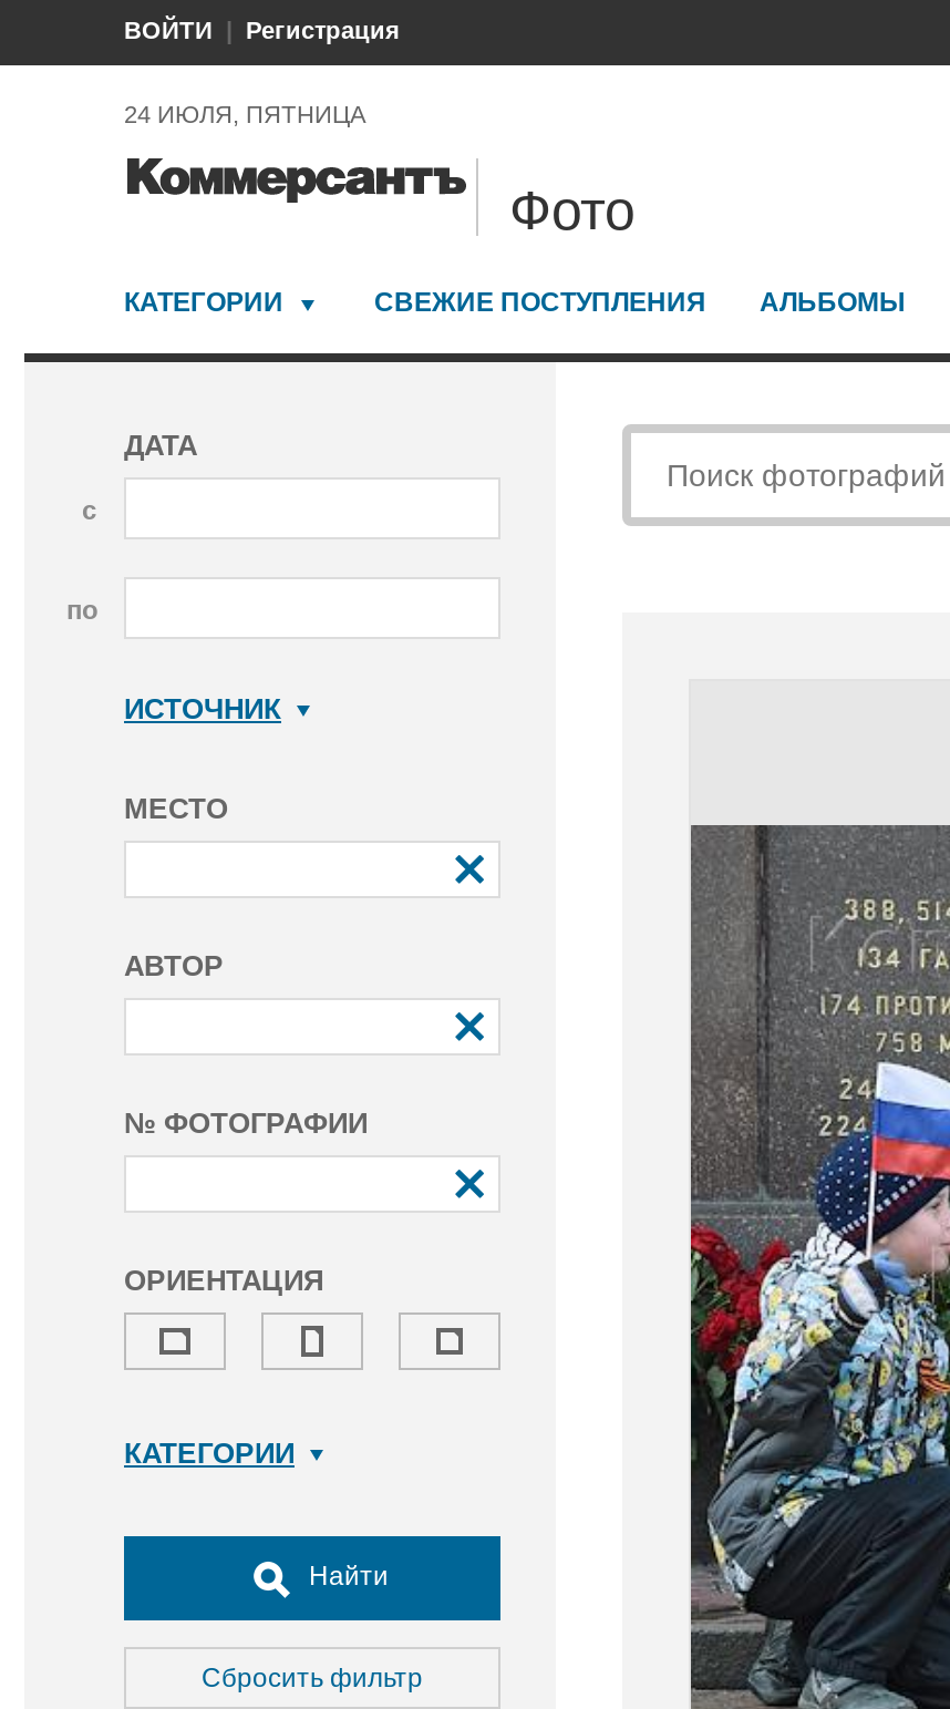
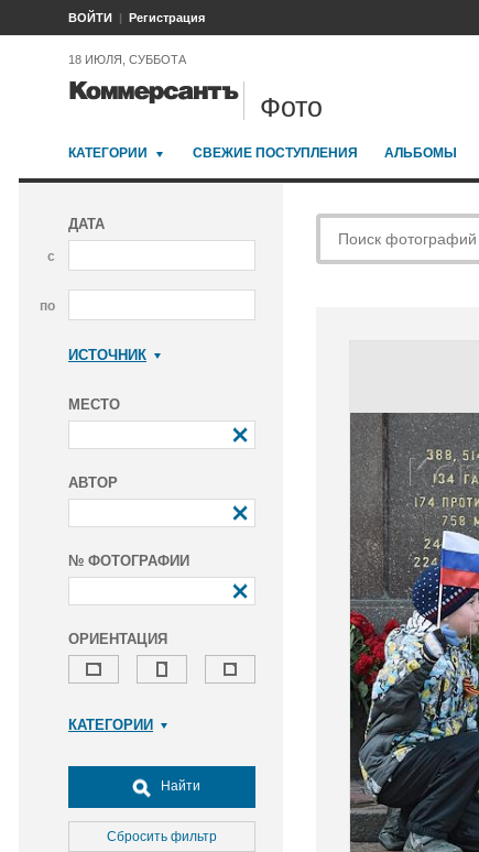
- 24 ИЮЛЯ, ПЯТНИЦА
+ 18 ИЮЛЯ, СУББОТА
